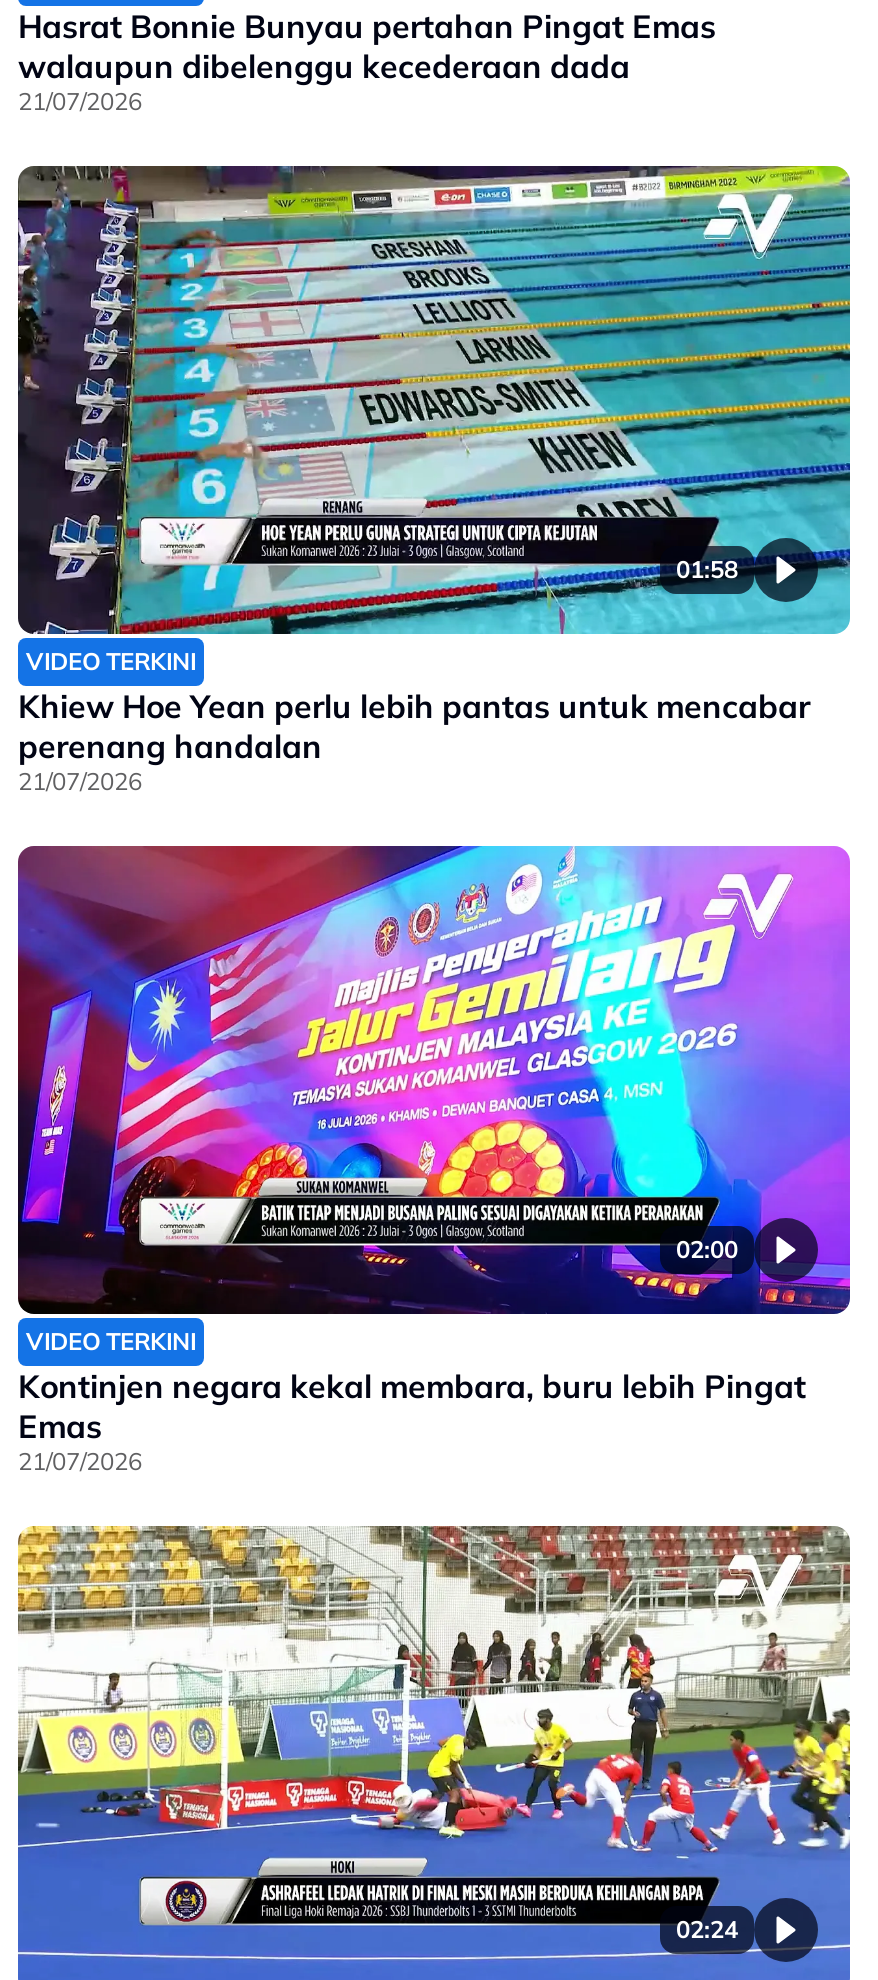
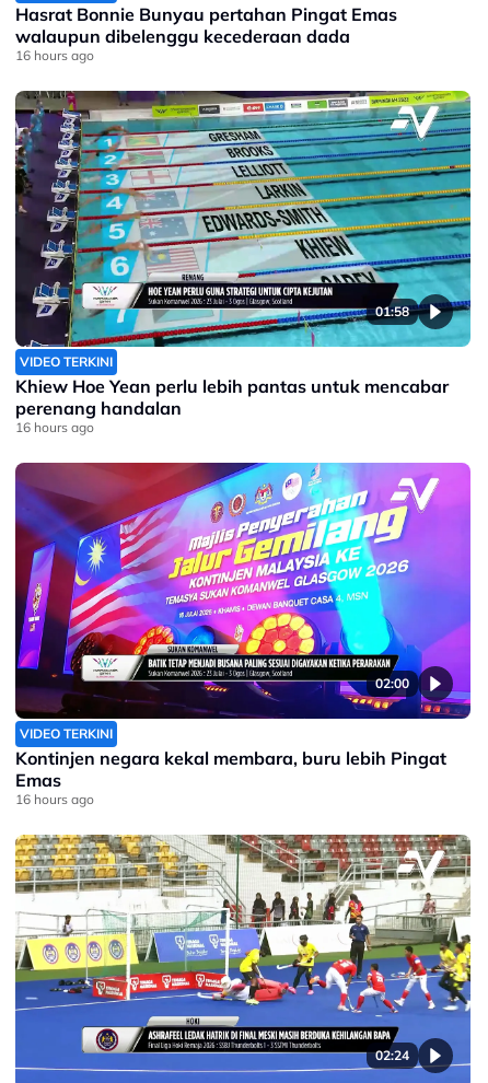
- 21/07/2026
+ 16 hours ago

- 21/07/2026
+ 16 hours ago

- 21/07/2026
+ 16 hours ago
